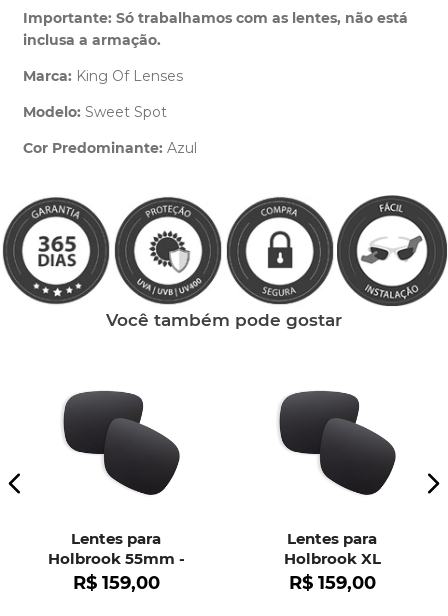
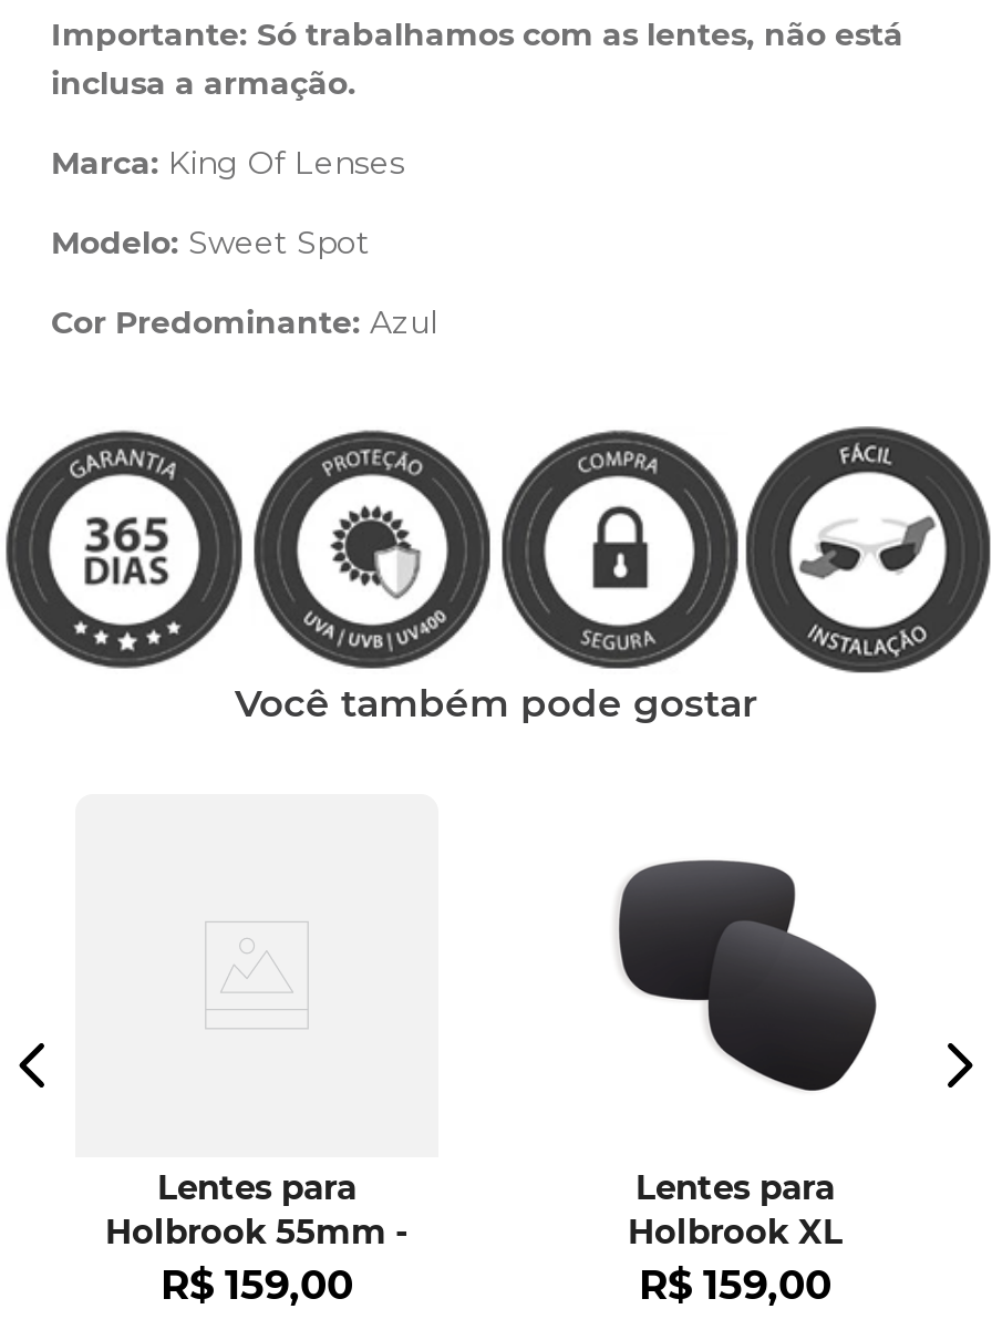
- [image]
